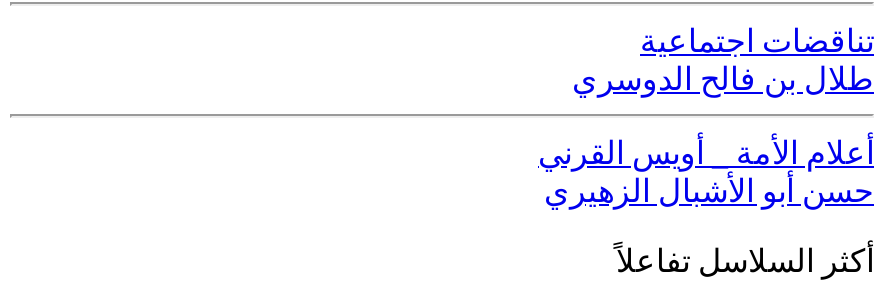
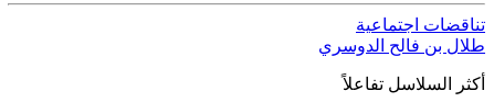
- أعلام الأمة _ أويس القرني
- حسن أبو الأشبال الزهيري
